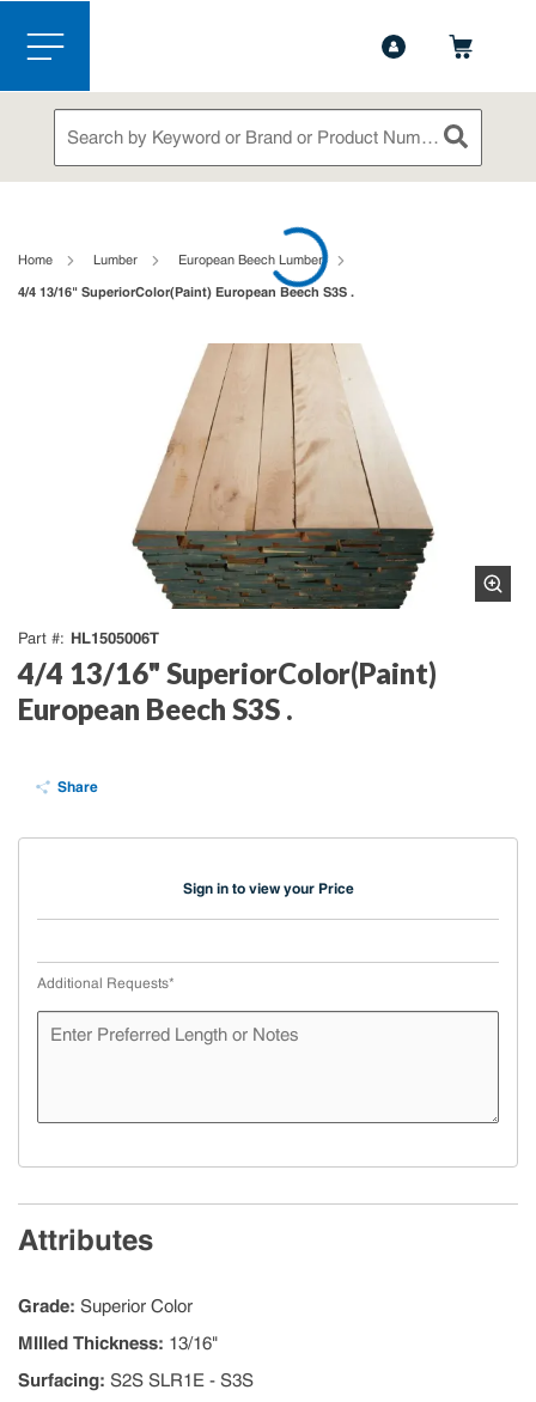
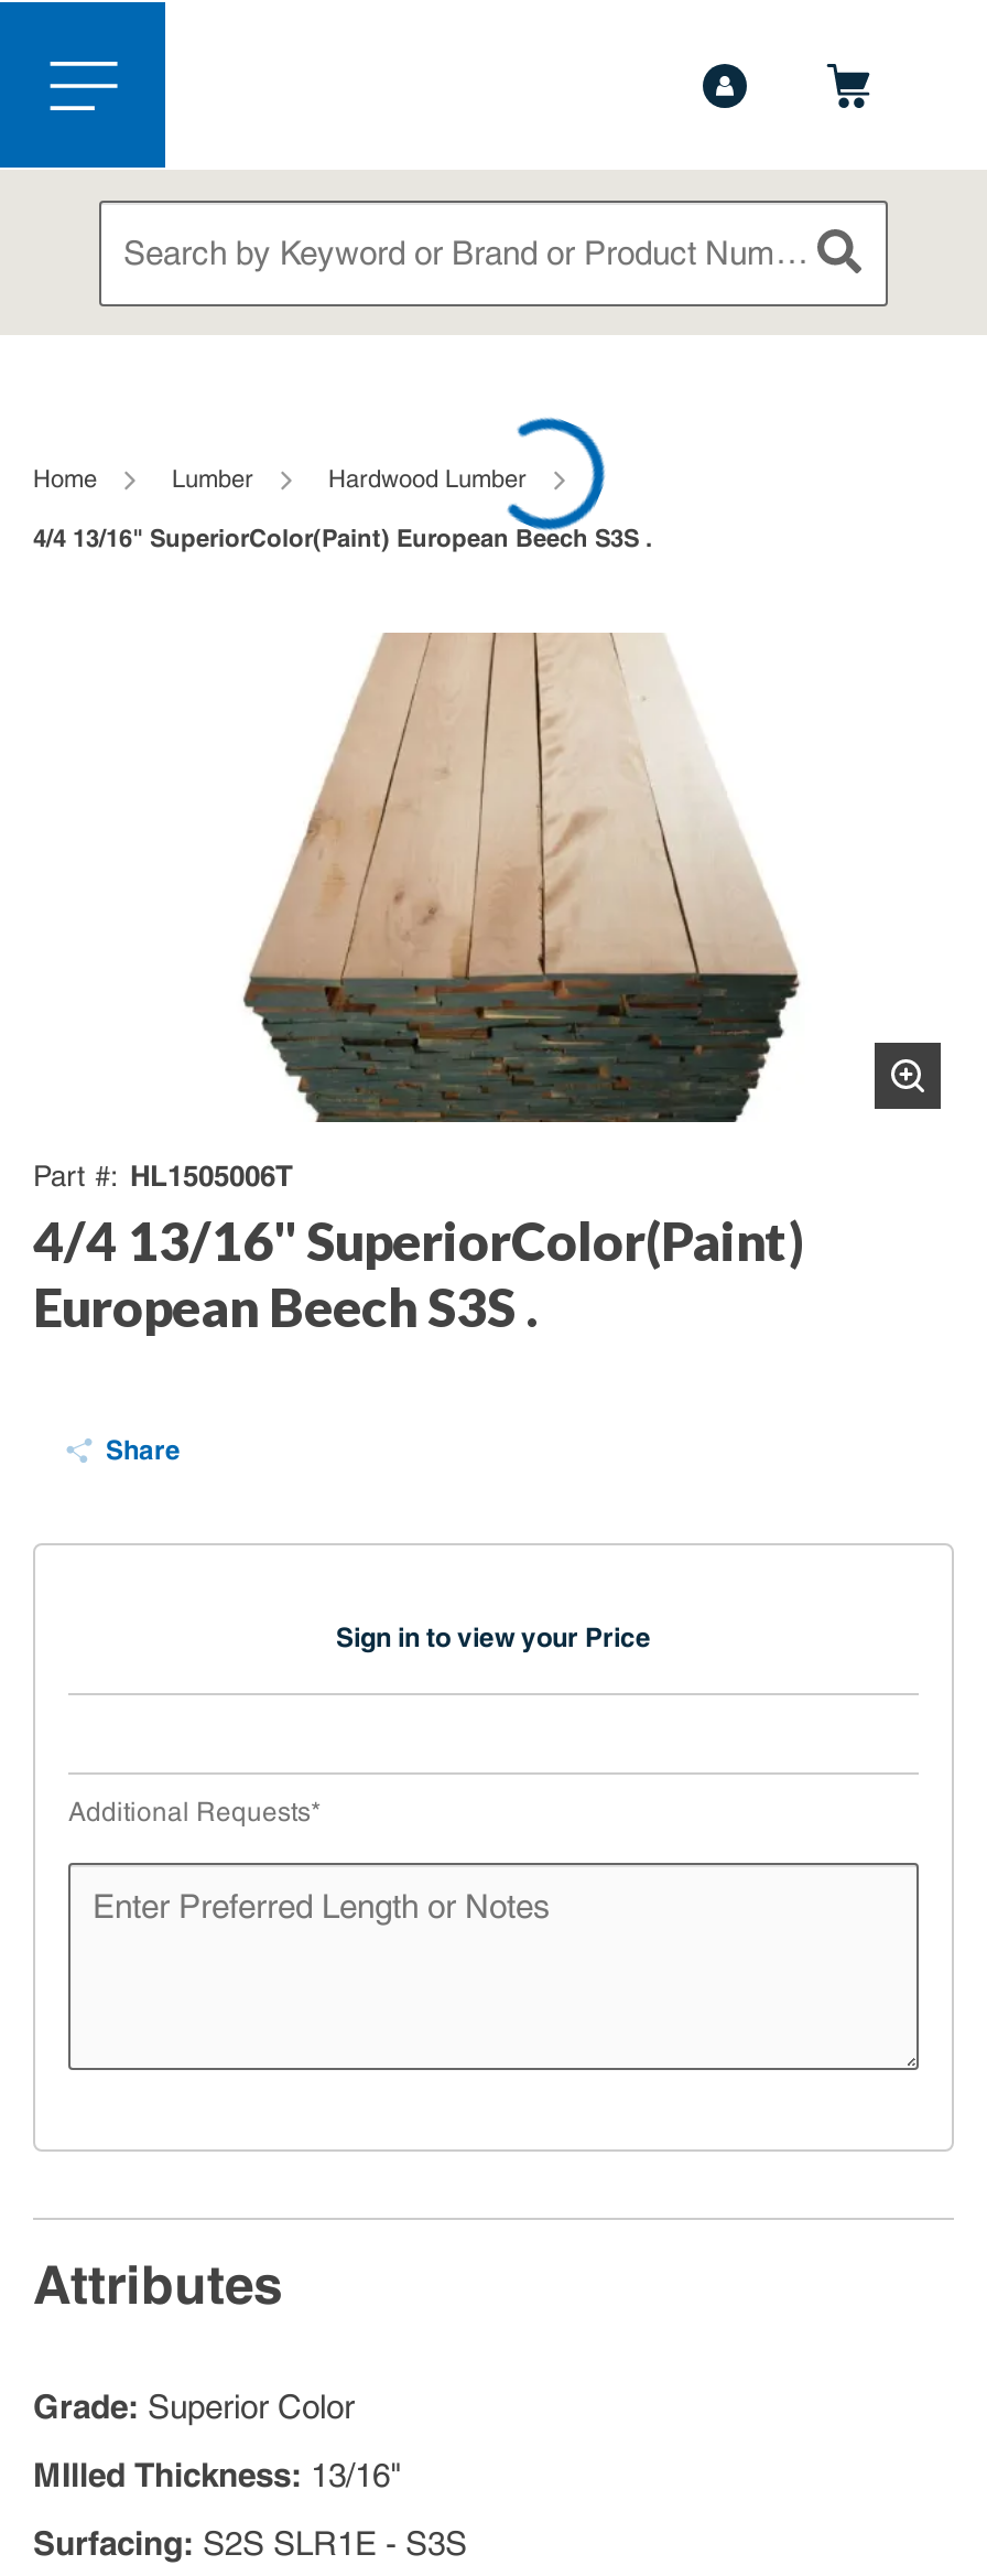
- European Beech Lumber
+ Hardwood Lumber
